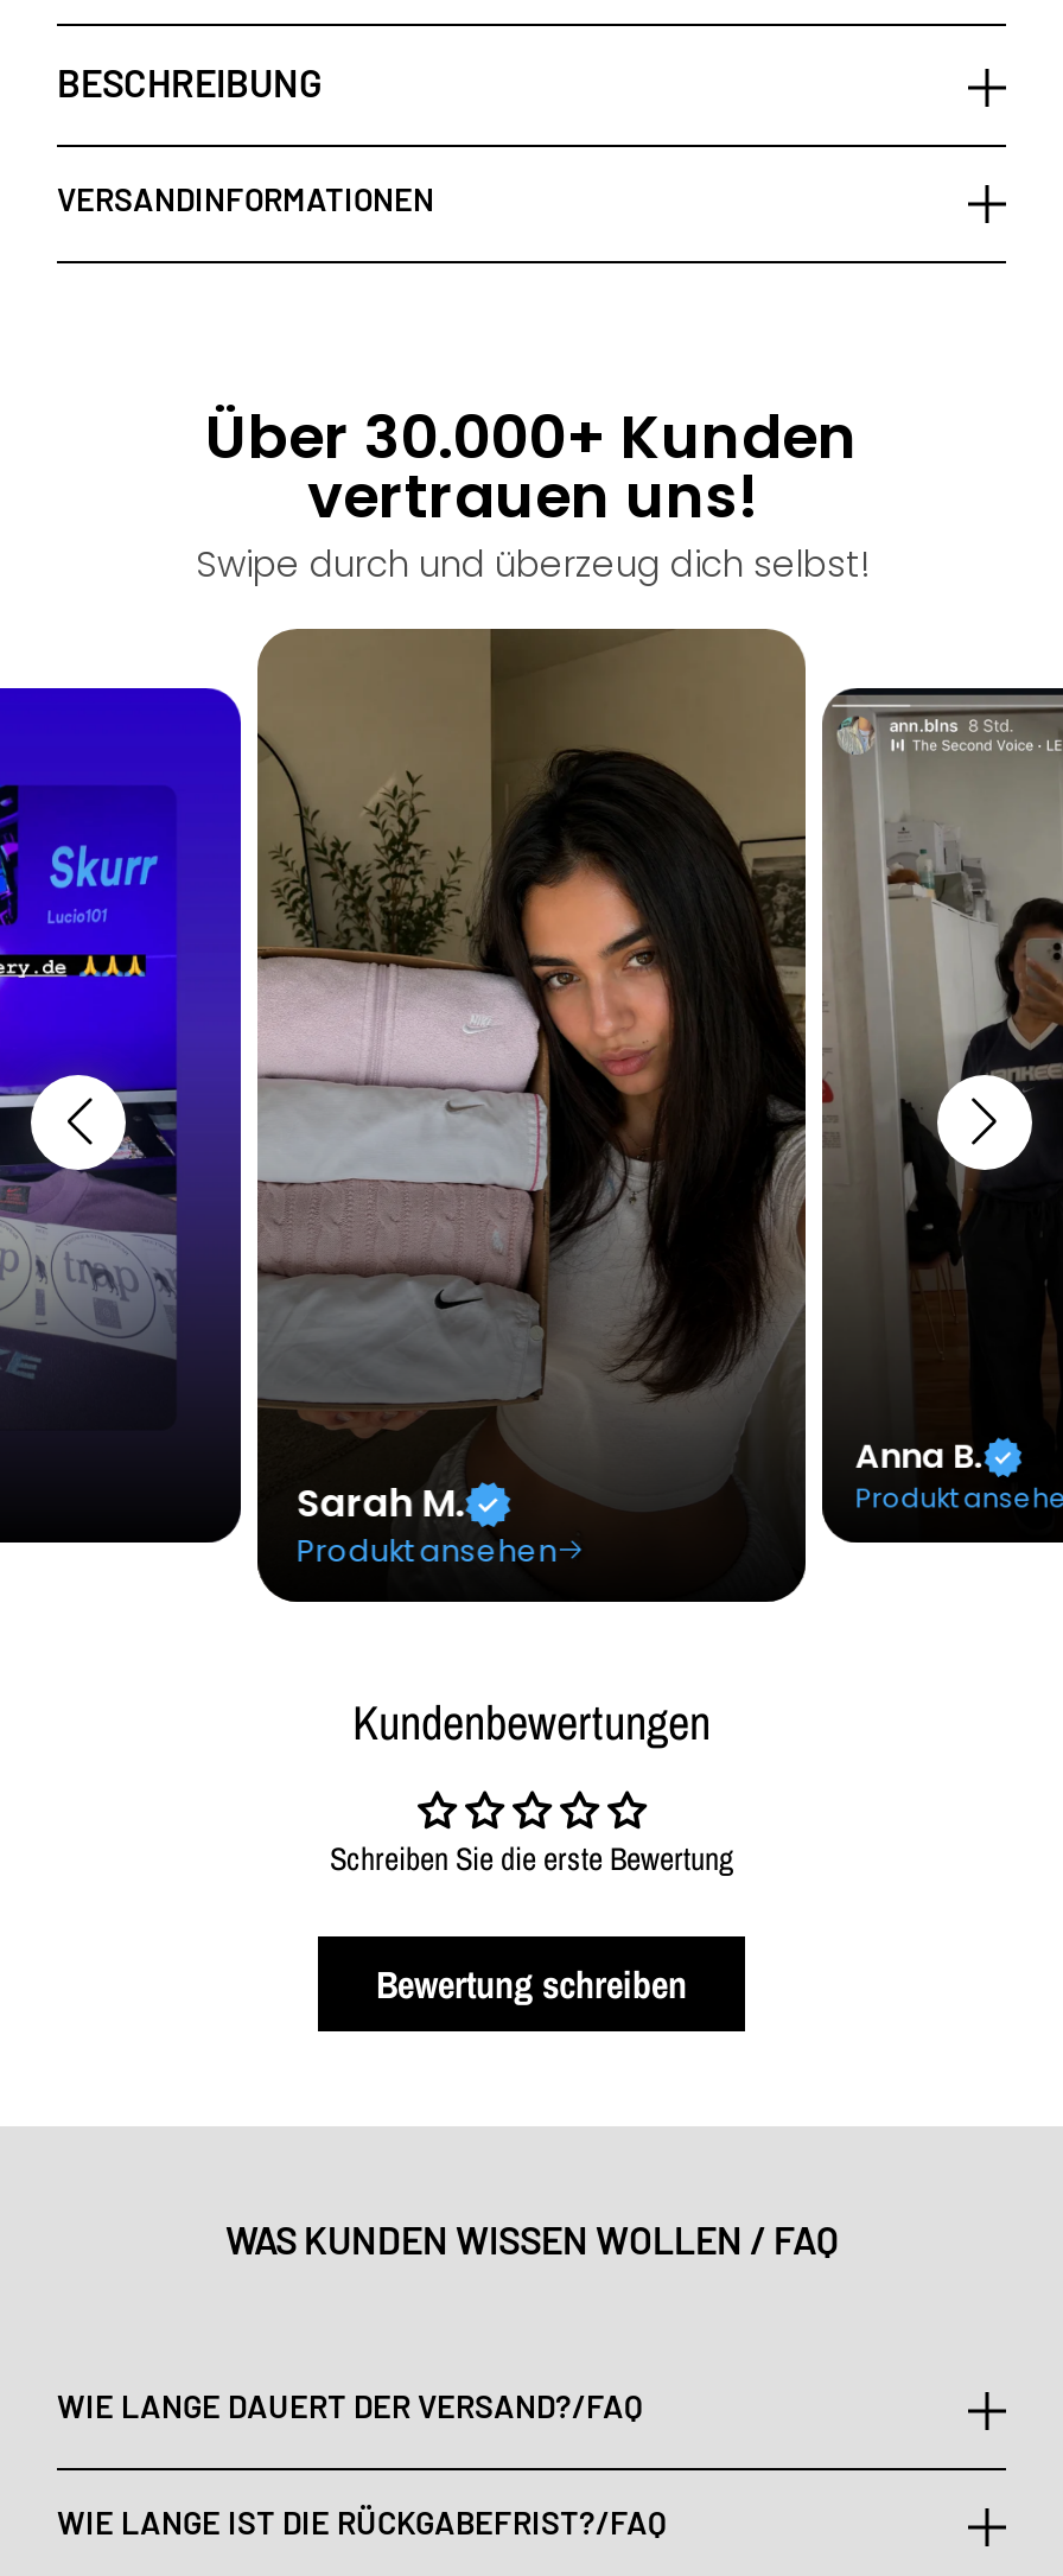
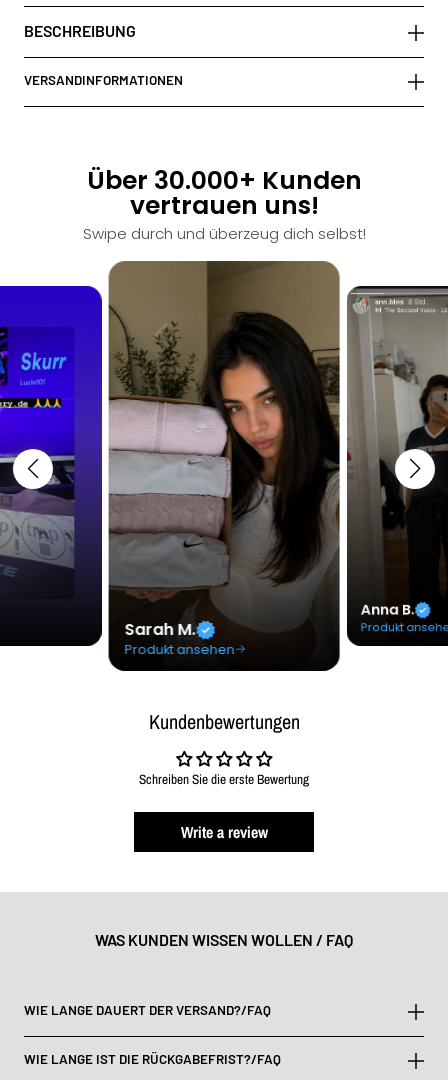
- Bewertung schreiben
+ Write a review
